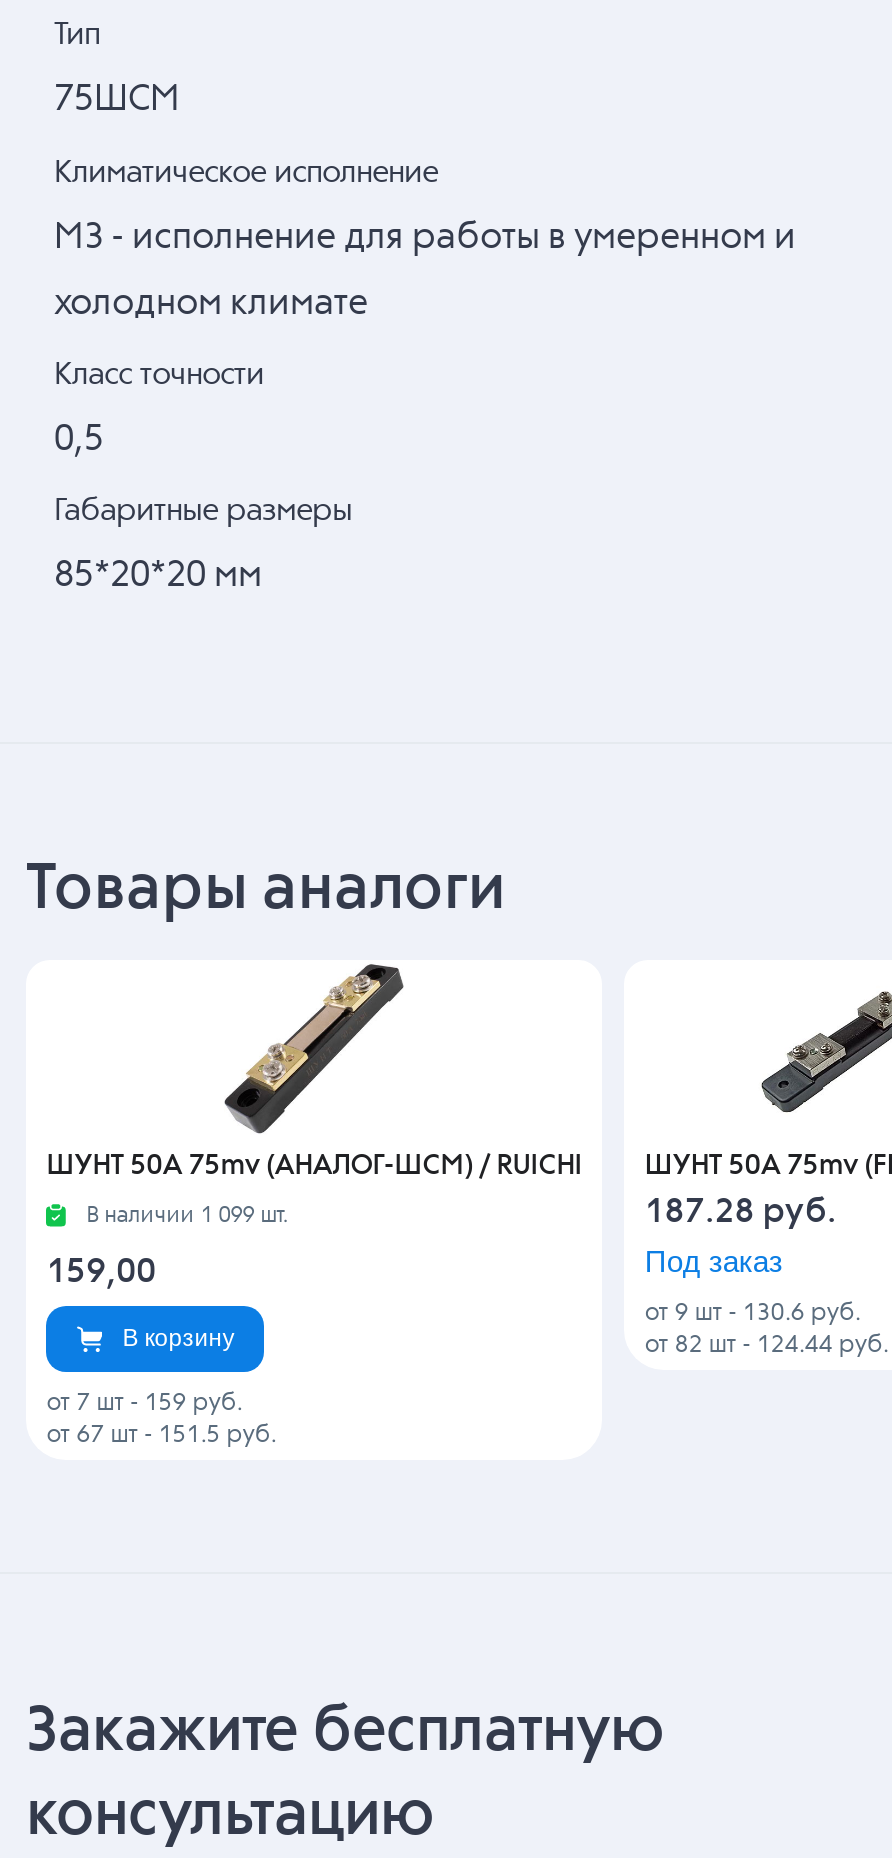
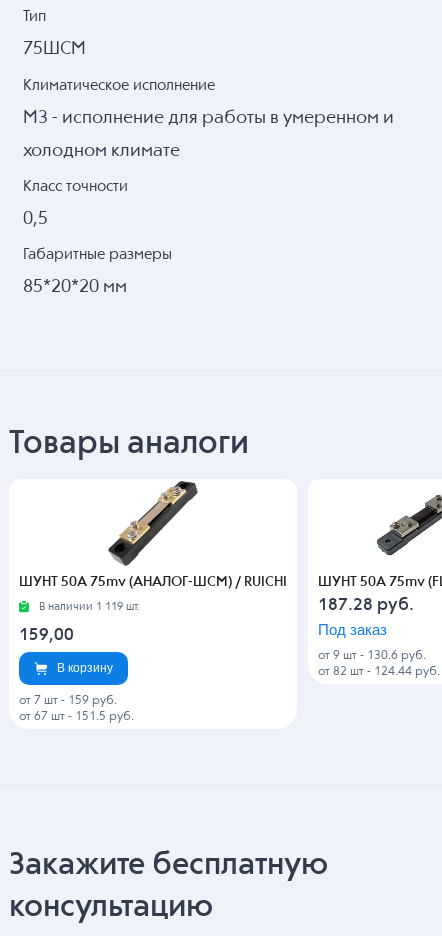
- В наличии 1 099 шт.
+ В наличии 1 119 шт.
